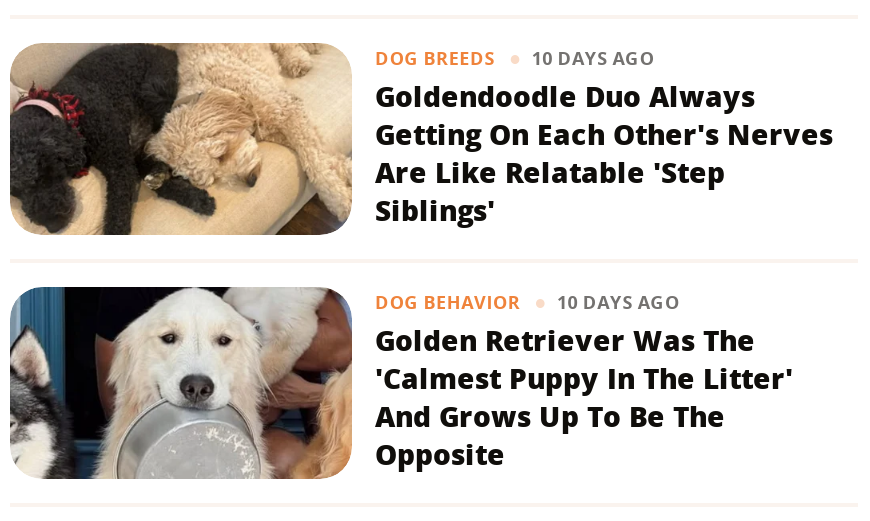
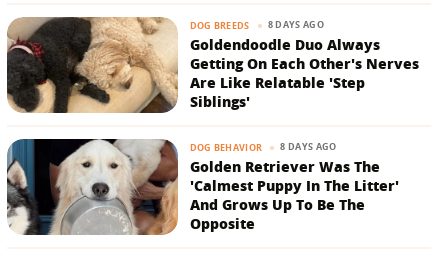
- DOG BREEDS 10 DAYS AGO
+ DOG BREEDS 8 DAYS AGO

- DOG BEHAVIOR 10 DAYS AGO
+ DOG BEHAVIOR 8 DAYS AGO
